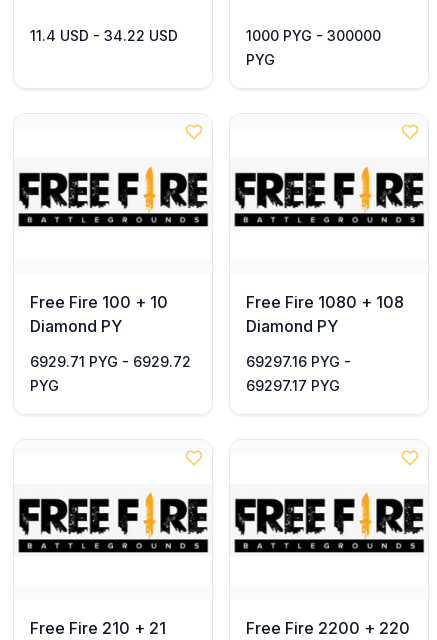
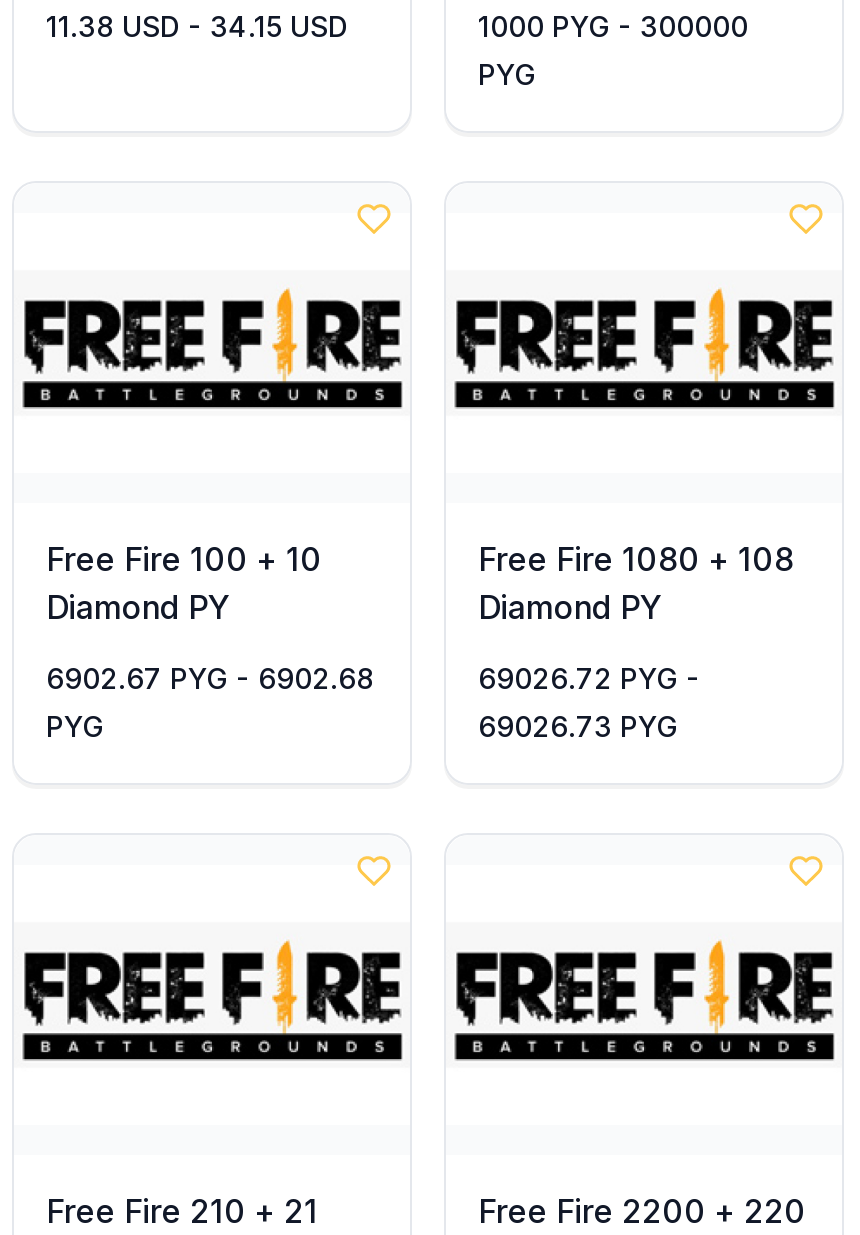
- 11.4 USD - 34.22 USD
+ 11.38 USD - 34.15 USD

- 6929.71 PYG - 6929.72
+ 6902.67 PYG - 6902.68

- 69297.16 PYG -
+ 69026.72 PYG -

- 69297.17 PYG
+ 69026.73 PYG
